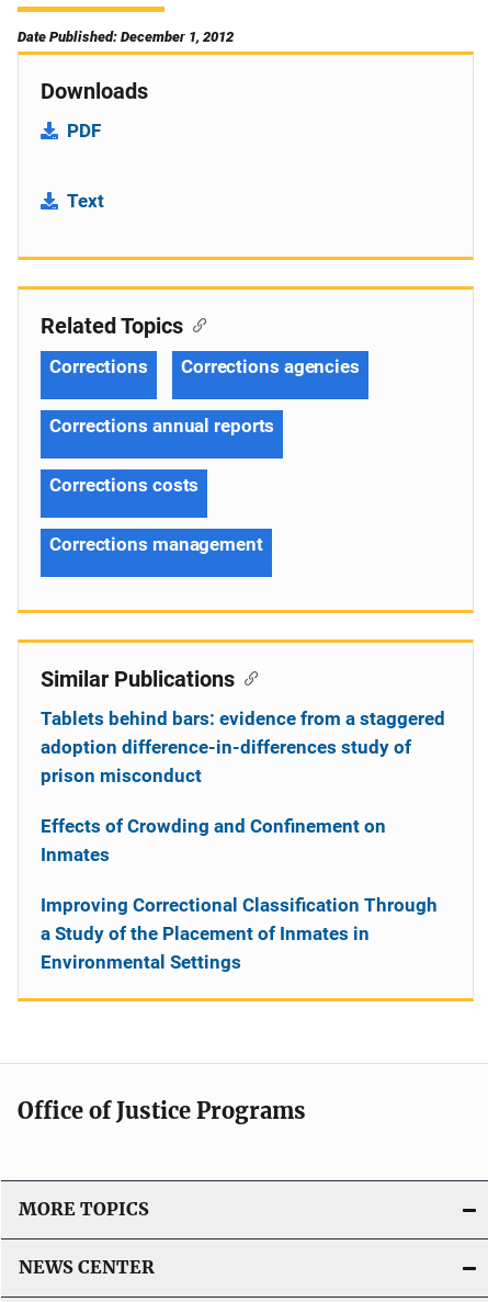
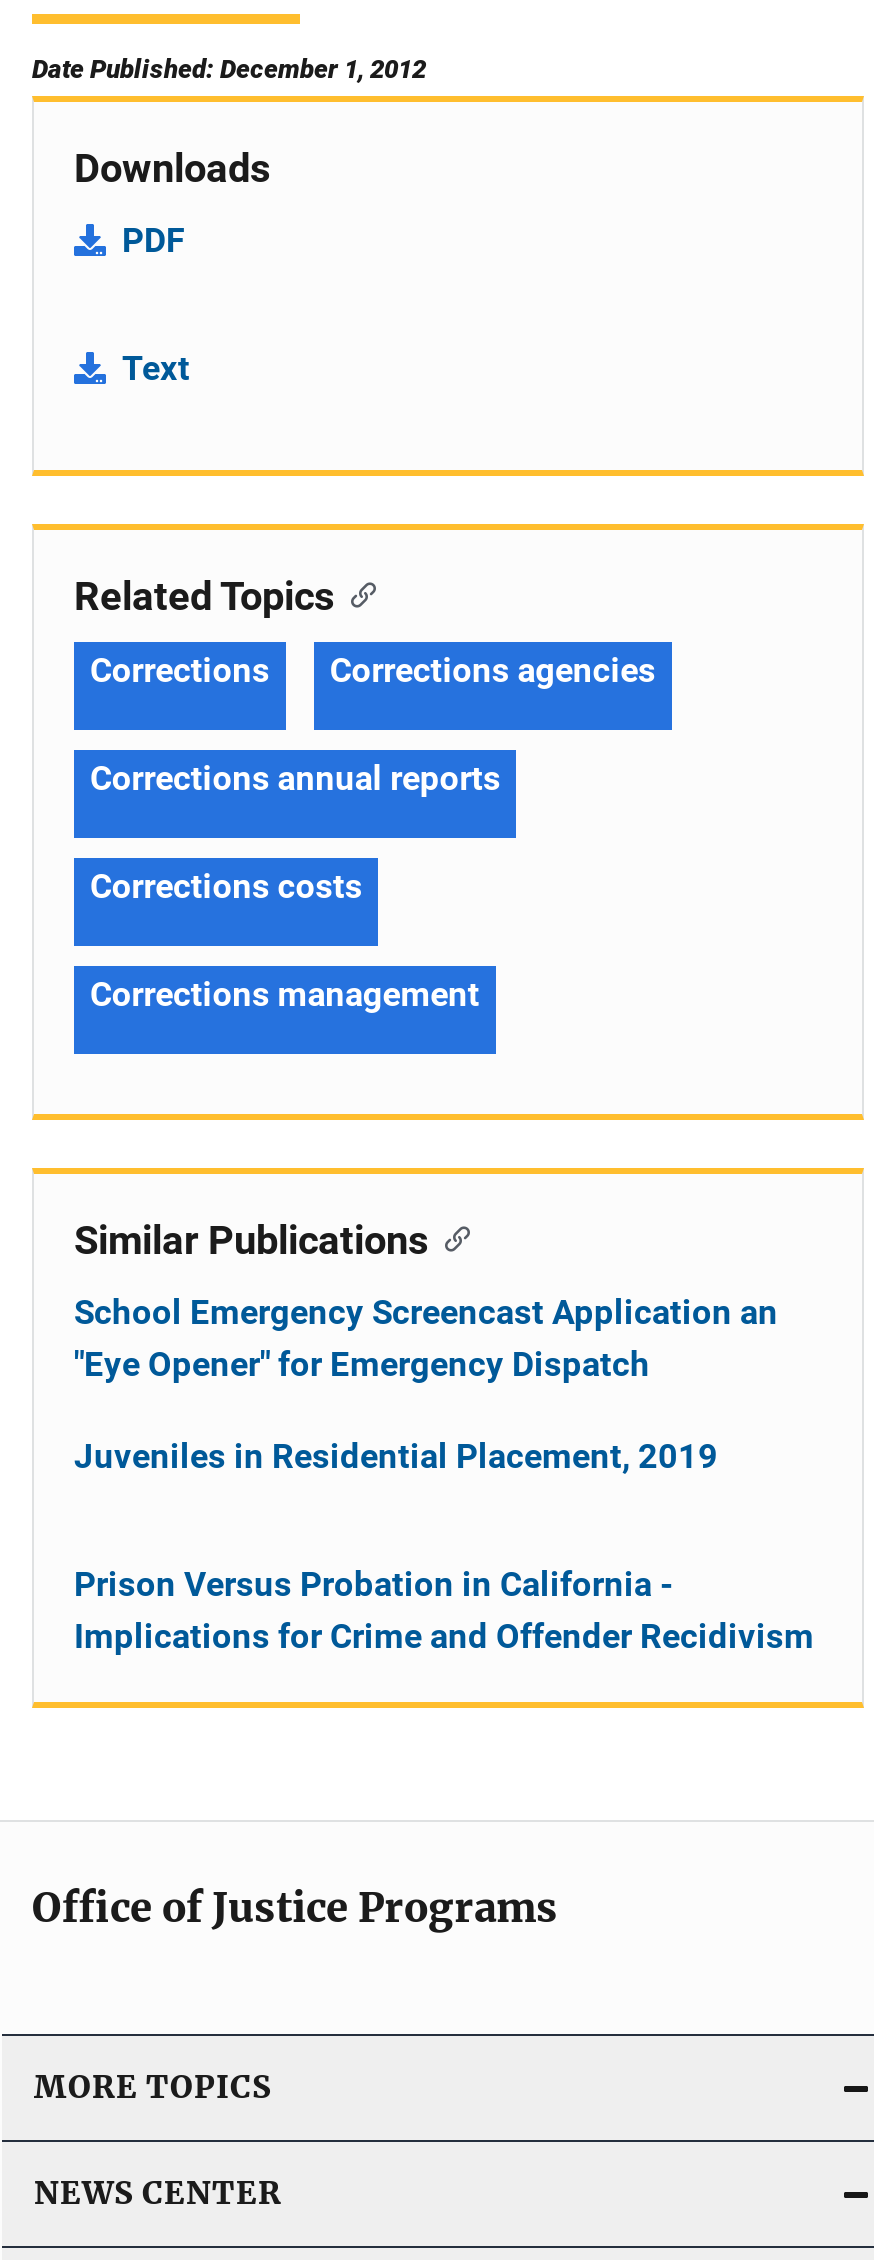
- Tablets behind bars: evidence from a staggered
- adoption difference-in-differences study of
- prison misconduct
+ School Emergency Screencast Application an
+ "Eye Opener" for Emergency Dispatch

- Effects of Crowding and Confinement on
- Inmates
+ Juveniles in Residential Placement, 2019

- Improving Correctional Classification Through
- a Study of the Placement of Inmates in
- Environmental Settings
+ Prison Versus Probation in California -
+ Implications for Crime and Offender Recidivism
